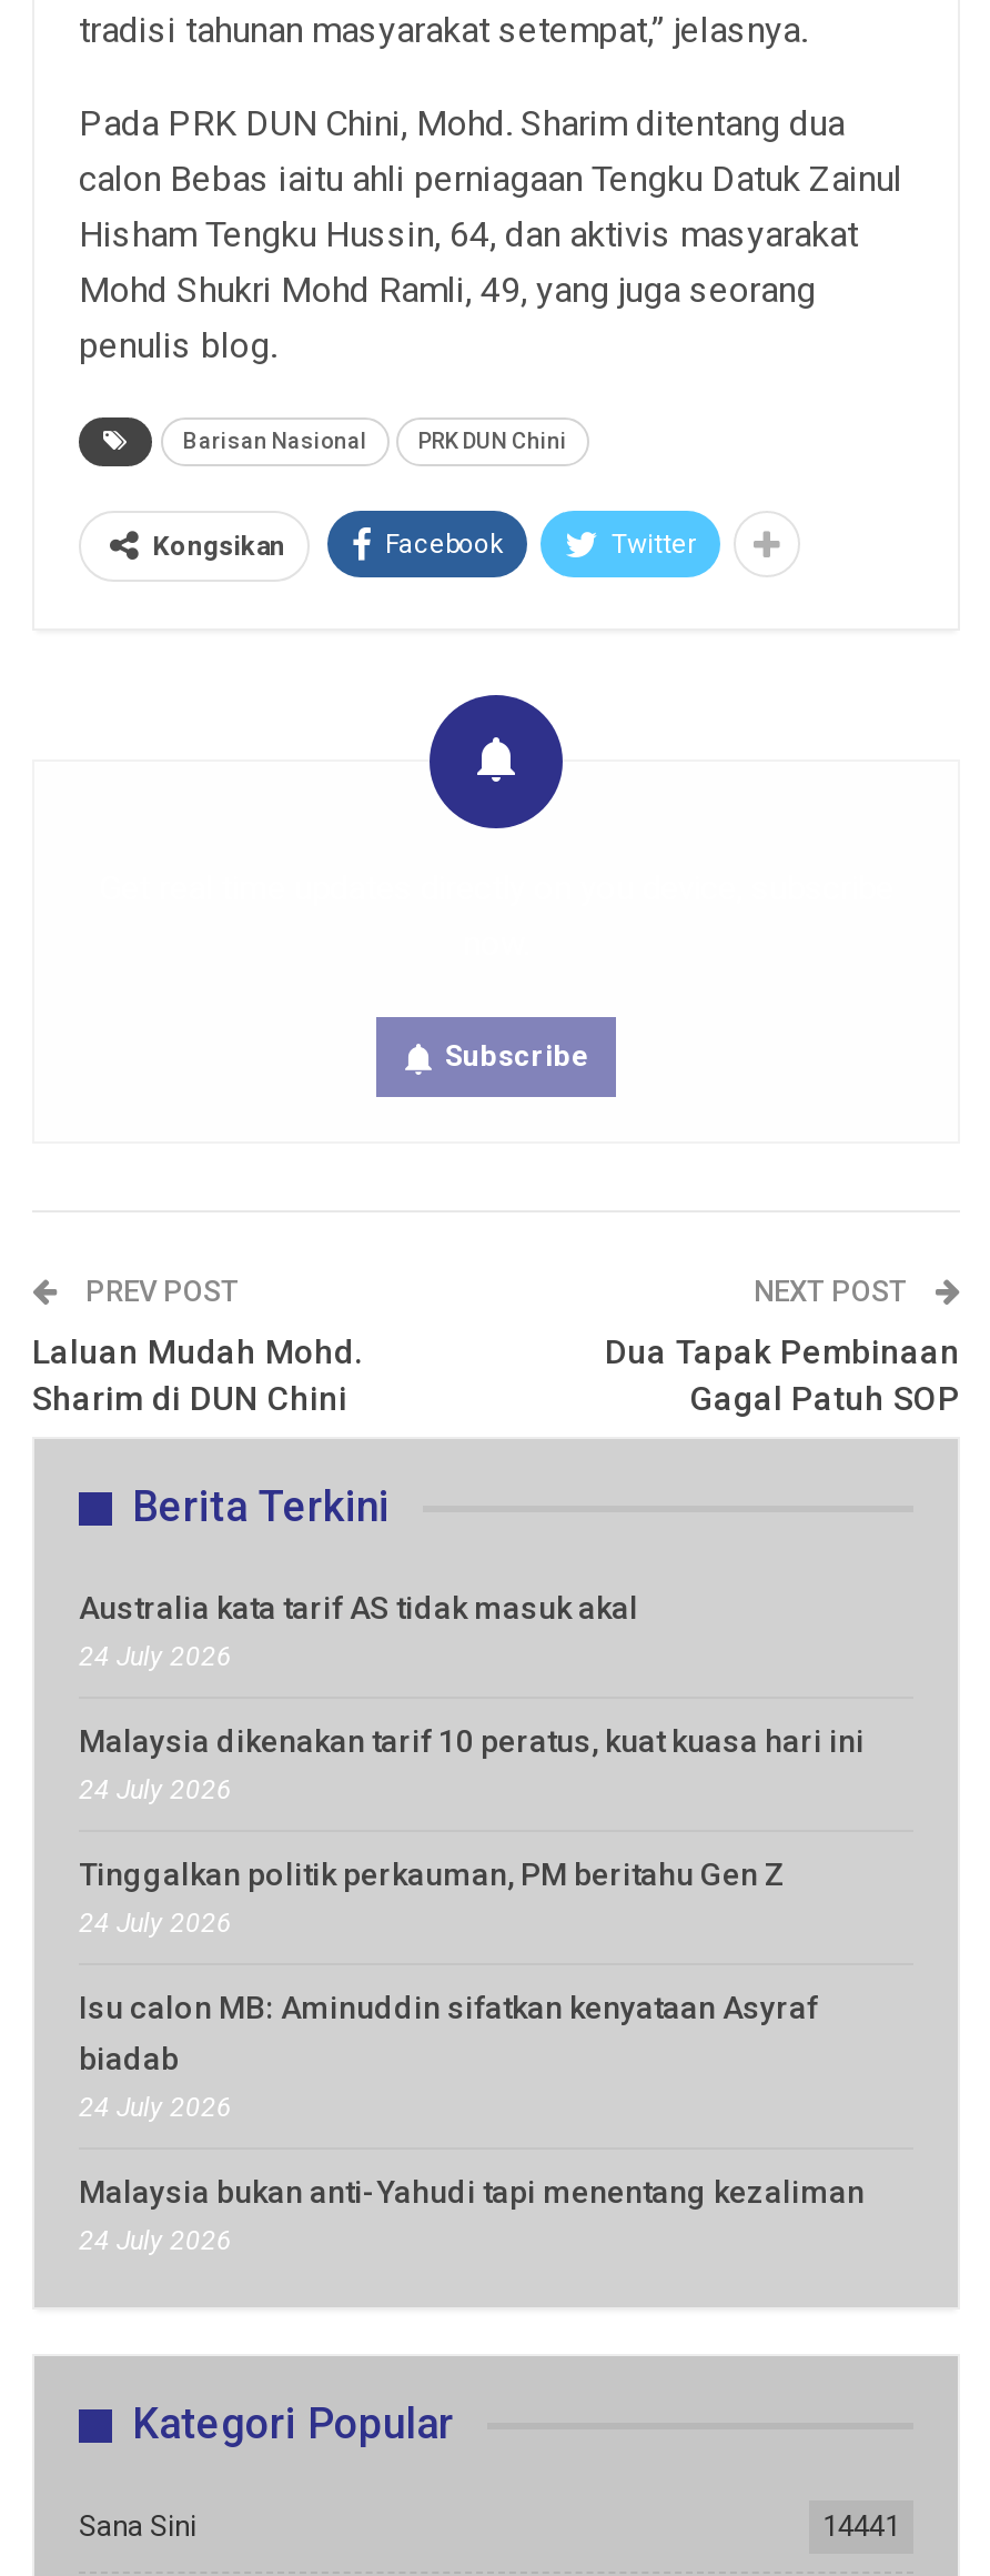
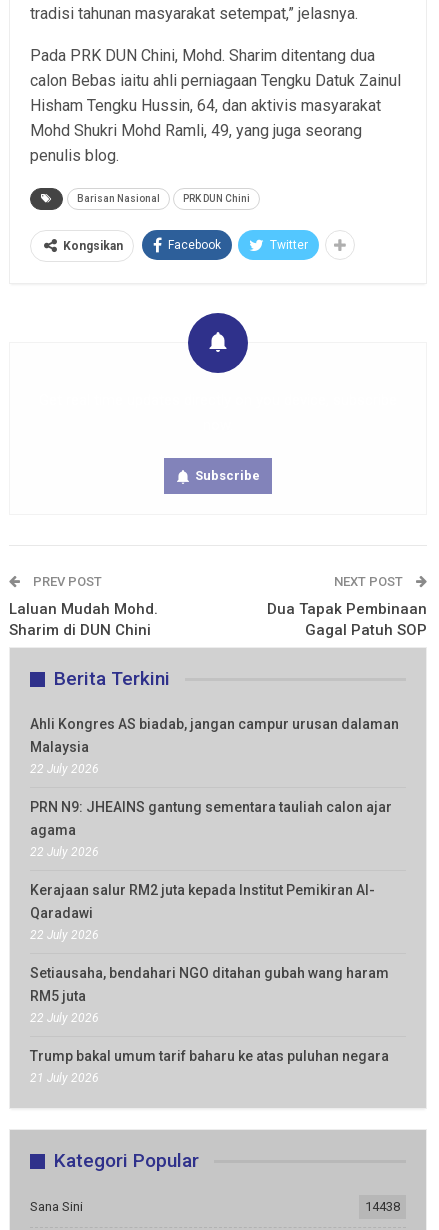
- Australia kata tarif AS tidak masuk akal
- 24 July 2026
+ Ahli Kongres AS biadab, jangan campur urusan dalaman
+ Malaysia
+ 22 July 2026

- Malaysia dikenakan tarif 10 peratus, kuat kuasa hari ini
- 24 July 2026
+ PRN N9: JHEAINS gantung sementara tauliah calon ajar
+ agama
+ 22 July 2026

- Tinggalkan politik perkauman, PM beritahu Gen Z
- 24 July 2026
+ Kerajaan salur RM2 juta kepada Institut Pemikiran Al-
+ Qaradawi
+ 22 July 2026

- Isu calon MB: Aminuddin sifatkan kenyataan Asyraf
- biadab
- 24 July 2026
+ Setiausaha, bendahari NGO ditahan gubah wang haram
+ RM5 juta
+ 22 July 2026

- Malaysia bukan anti-Yahudi tapi menentang kezaliman
- 24 July 2026
+ Trump bakal umum tarif baharu ke atas puluhan negara
+ 21 July 2026

- 14441
+ 14438
